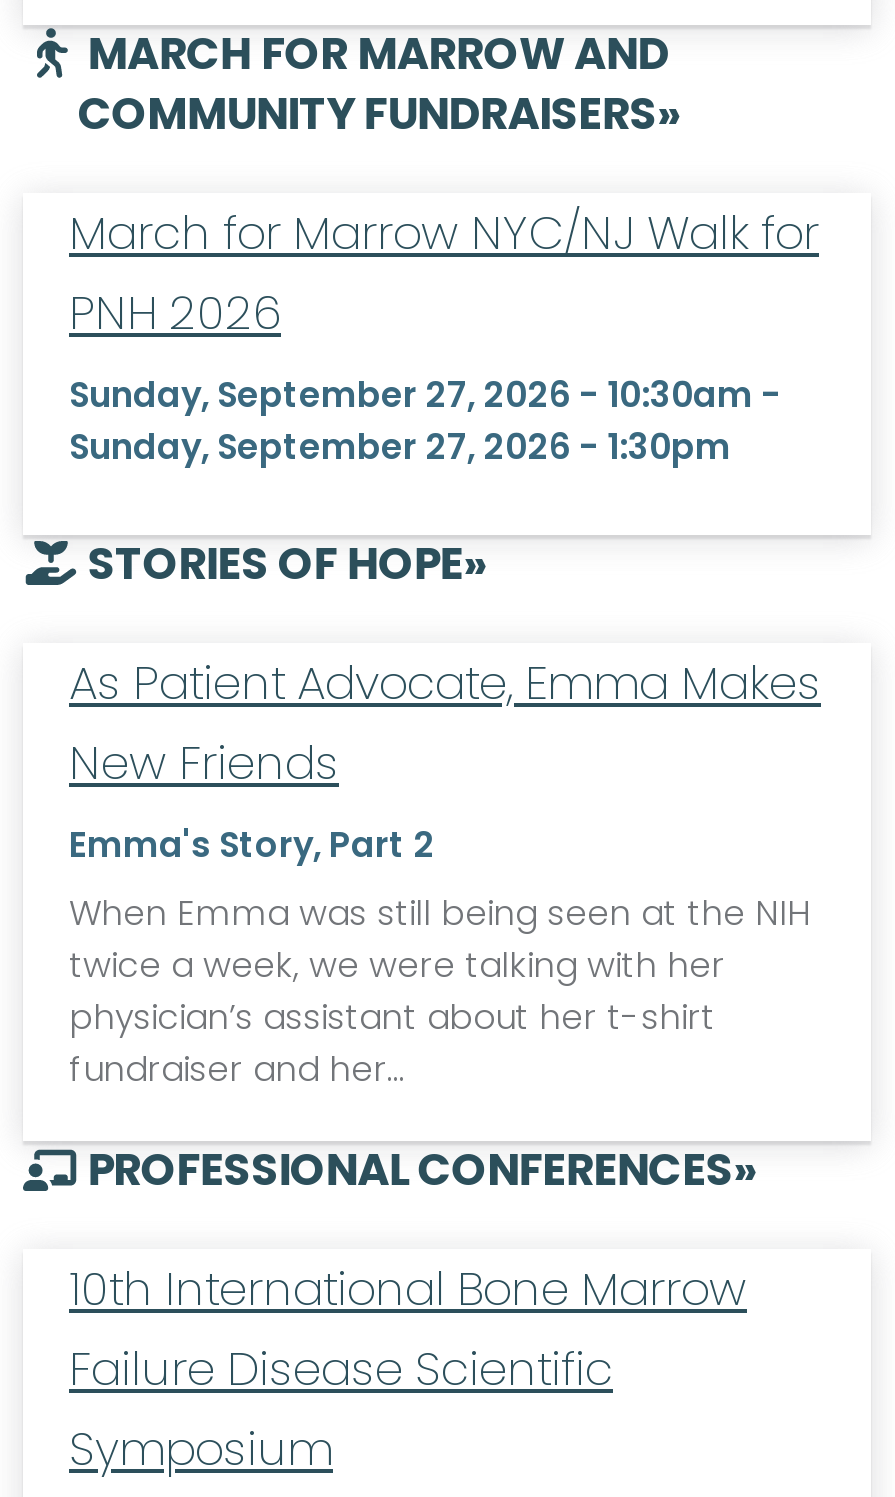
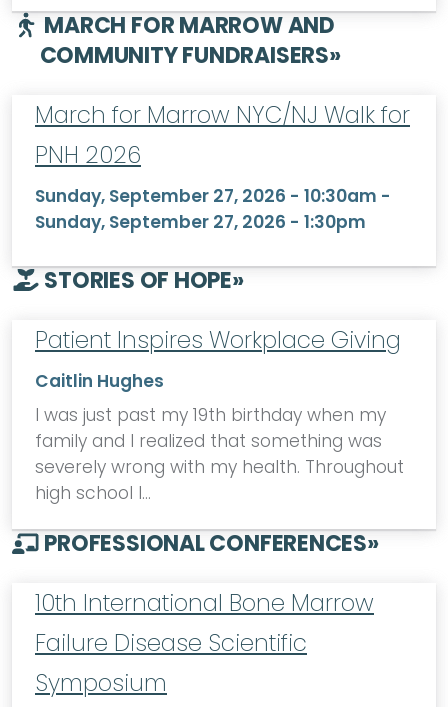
- As Patient Advocate, Emma Makes
- New Friends
- Emma's Story, Part 2
- When Emma was still being seen at the NIH
- twice a week, we were talking with her
- physician’s assistant about her t-shirt
- fundraiser and her…
+ Patient Inspires Workplace Giving
+ Caitlin Hughes
+ I was just past my 19th birthday when my
+ family and I realized that something was
+ severely wrong with my health. Throughout
+ high school I…
